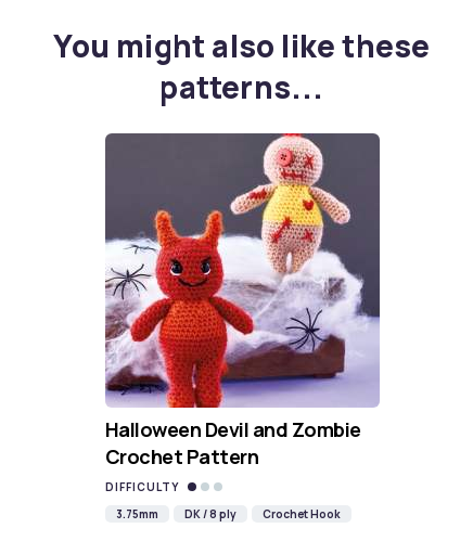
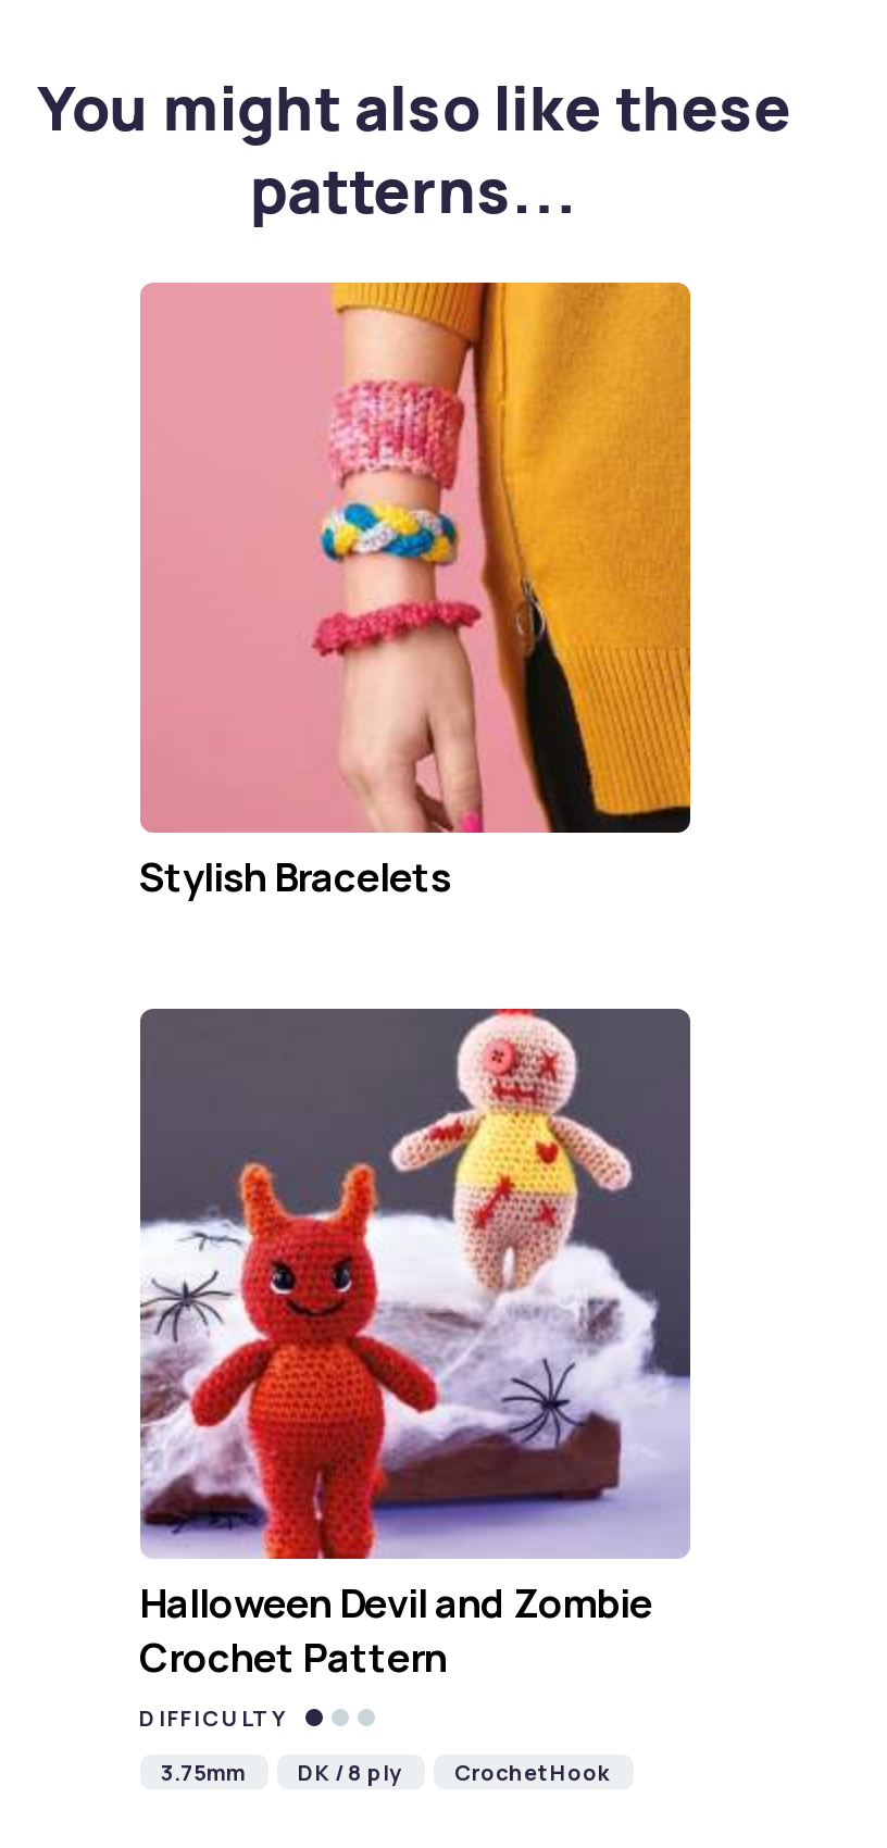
+ [image]
+ Stylish Bracelets
